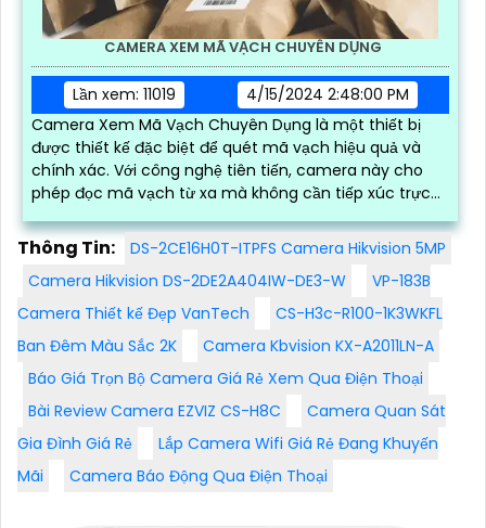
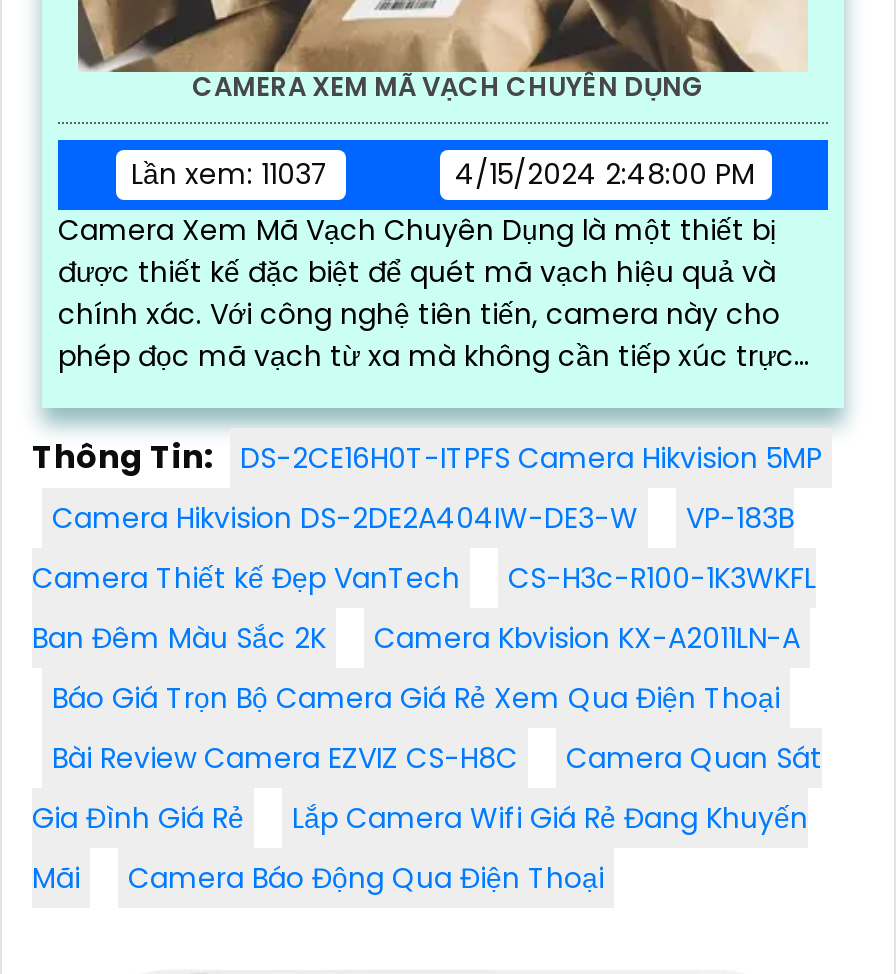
- Lần xem: 11019
+ Lần xem: 11037
